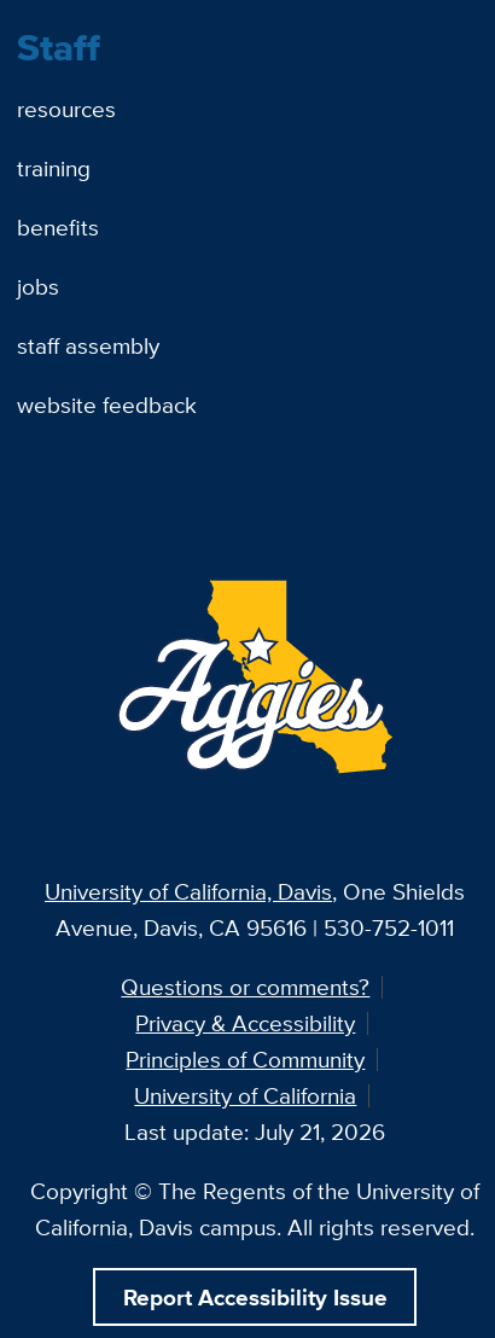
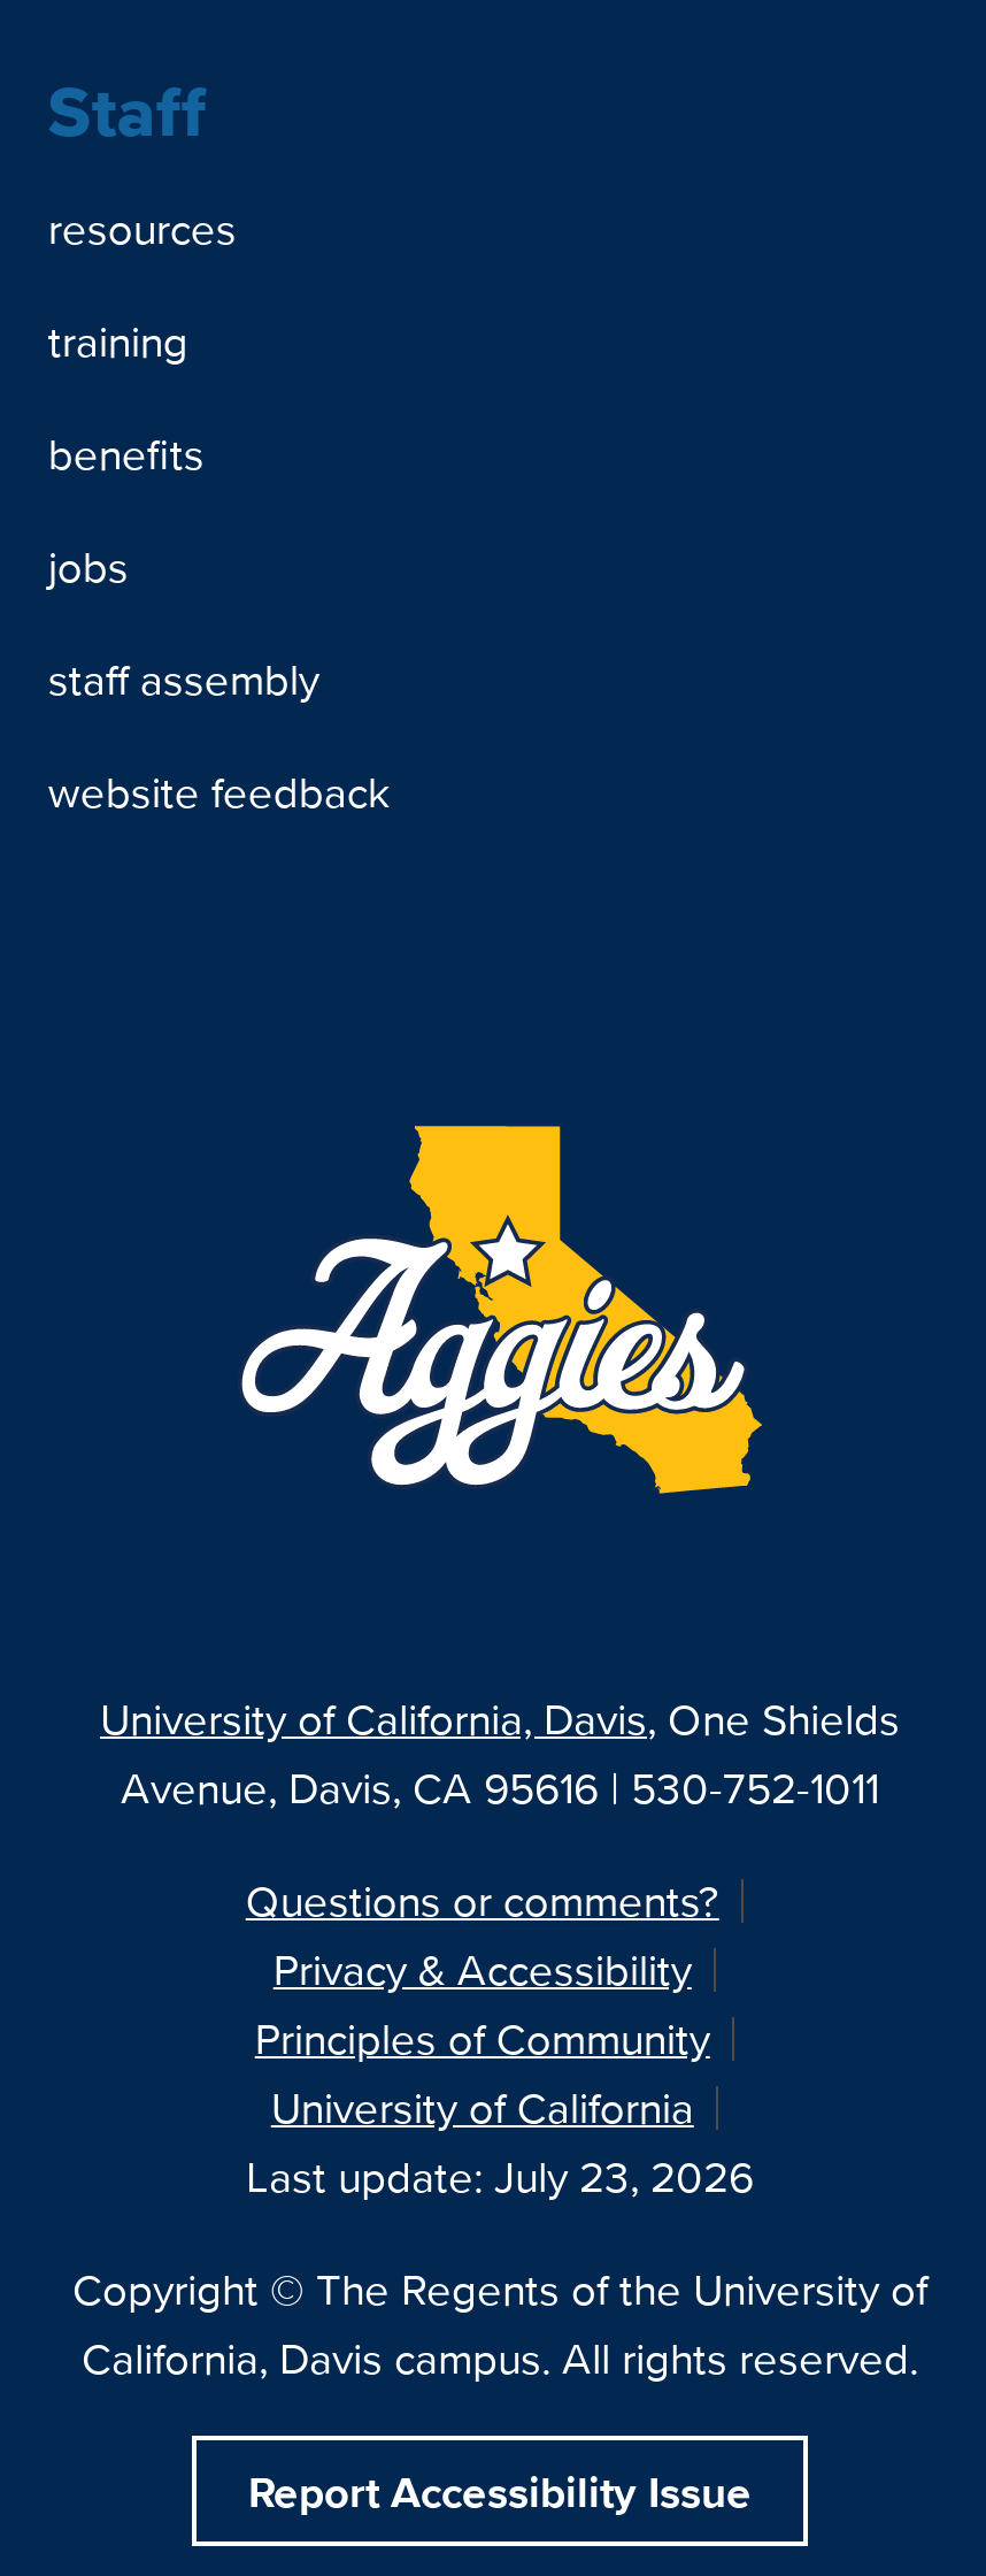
- Last update: July 21, 2026
+ Last update: July 23, 2026
